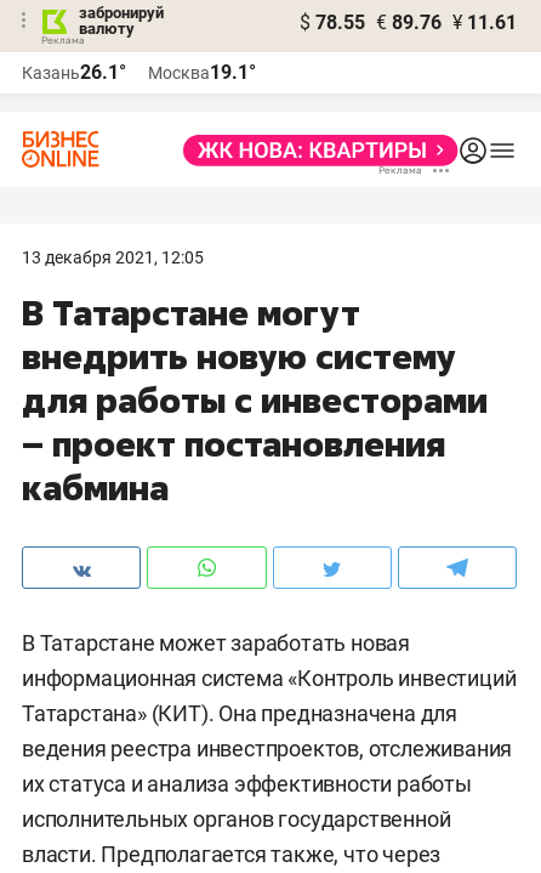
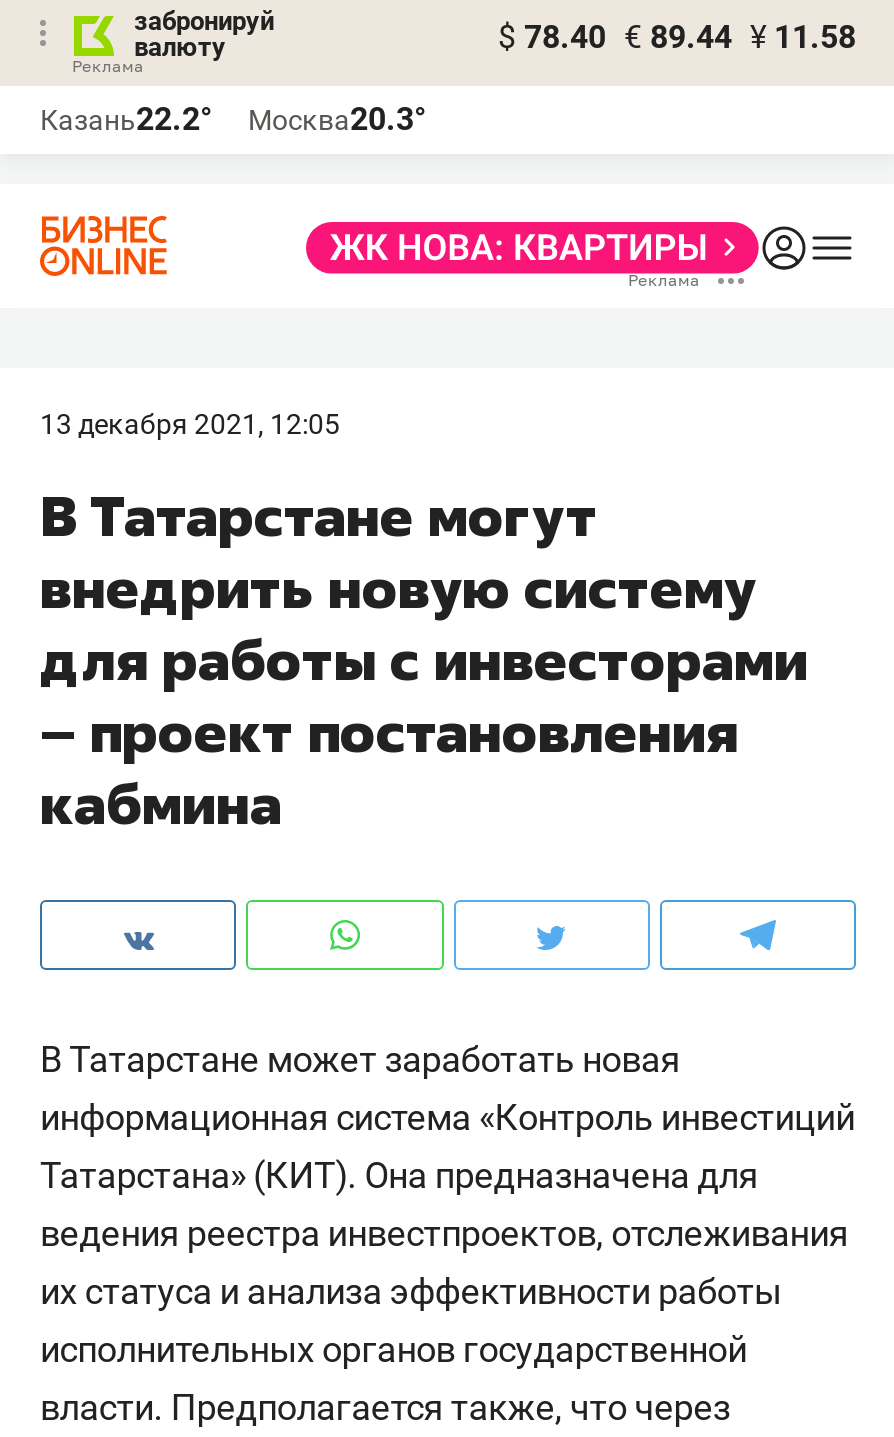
- $ 78.55 € 89.76 ¥ 11.61
+ $ 78.40 € 89.44 ¥ 11.58

- Казань26.1°
+ Казань22.2°

- Москва19.1°
+ Москва20.3°
